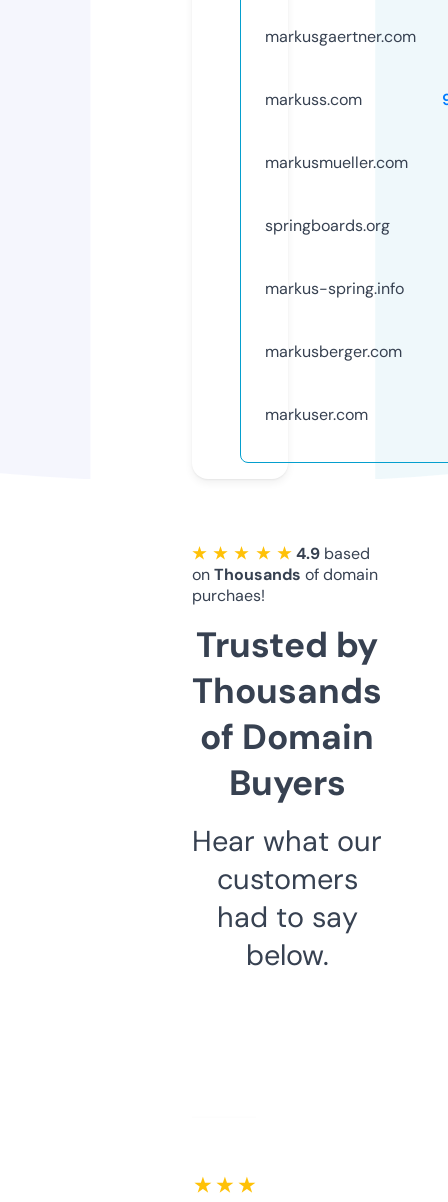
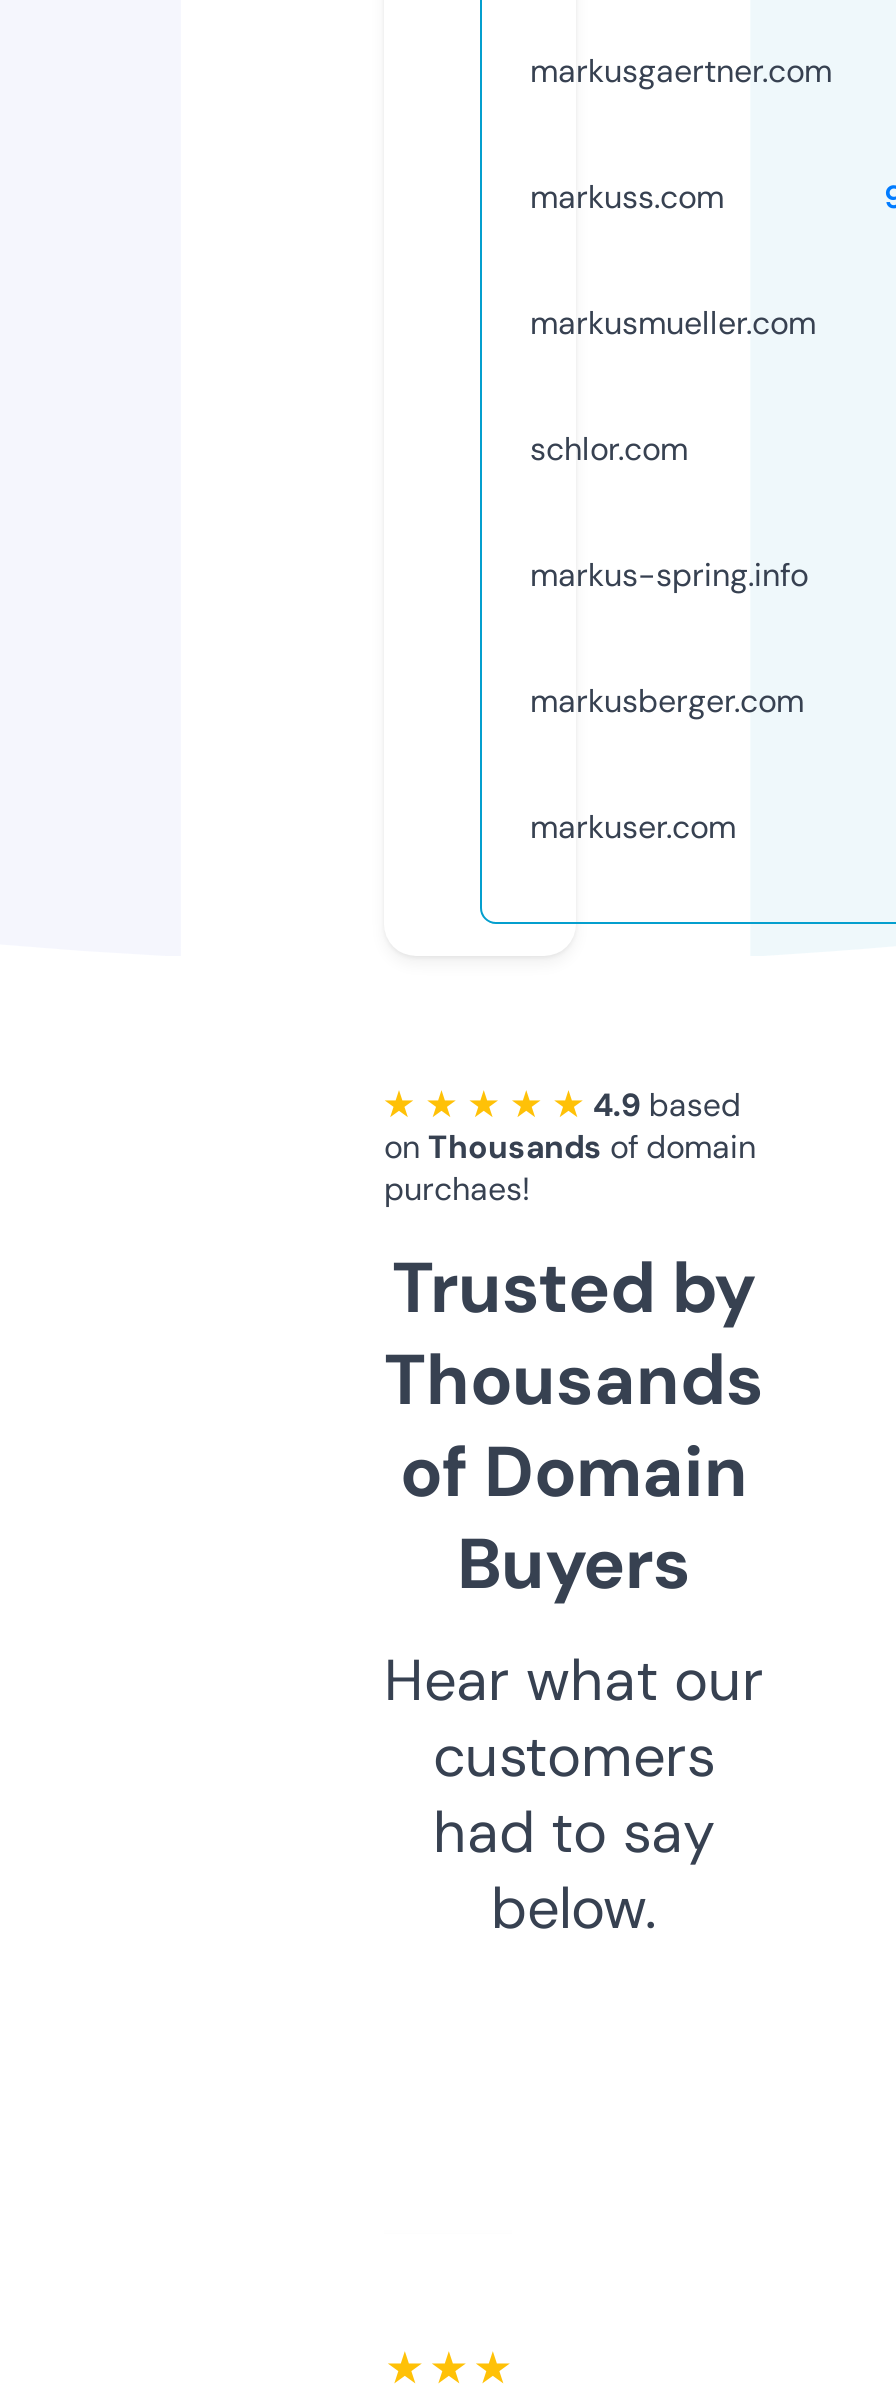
- springboards.org
+ schlor.com
